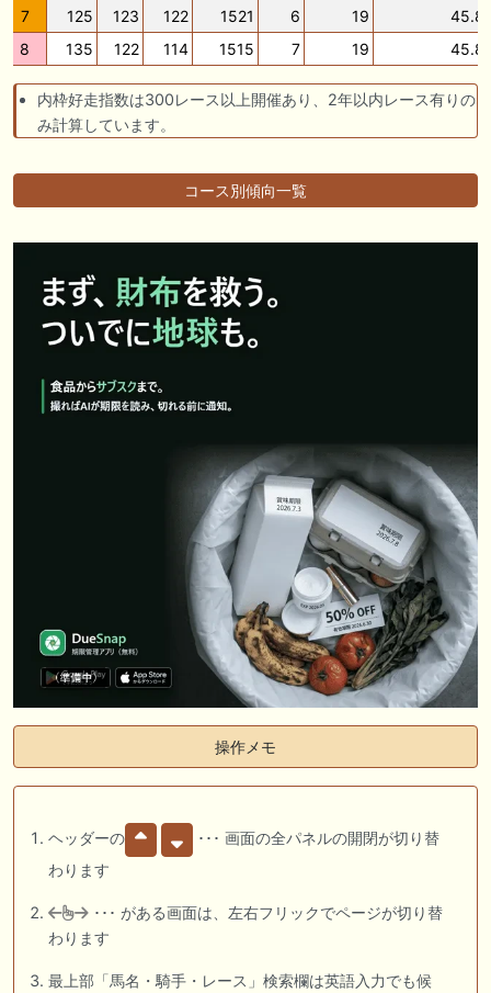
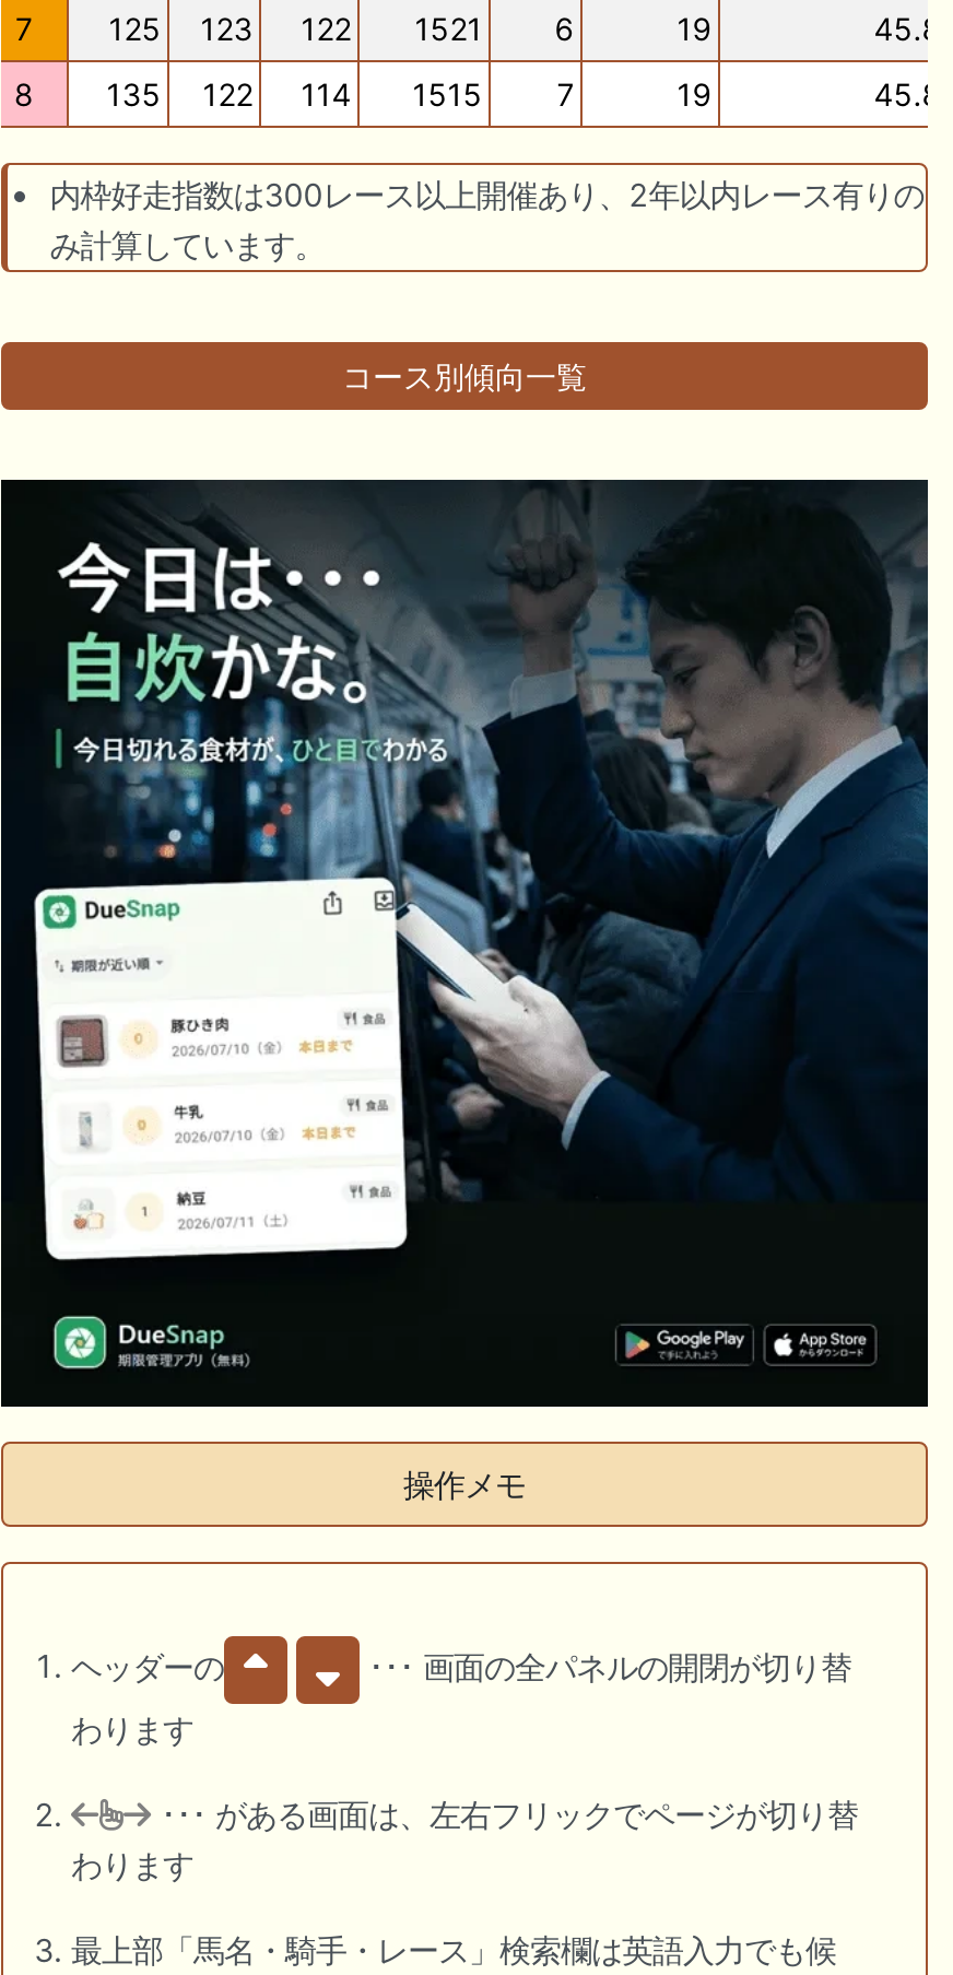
- [image]
+ [image]
